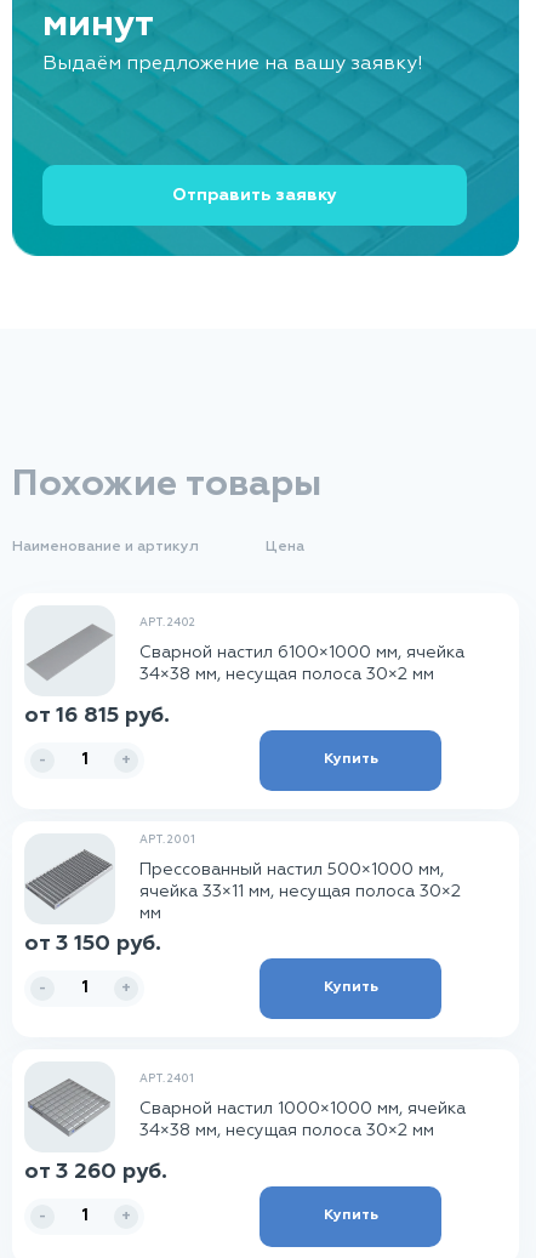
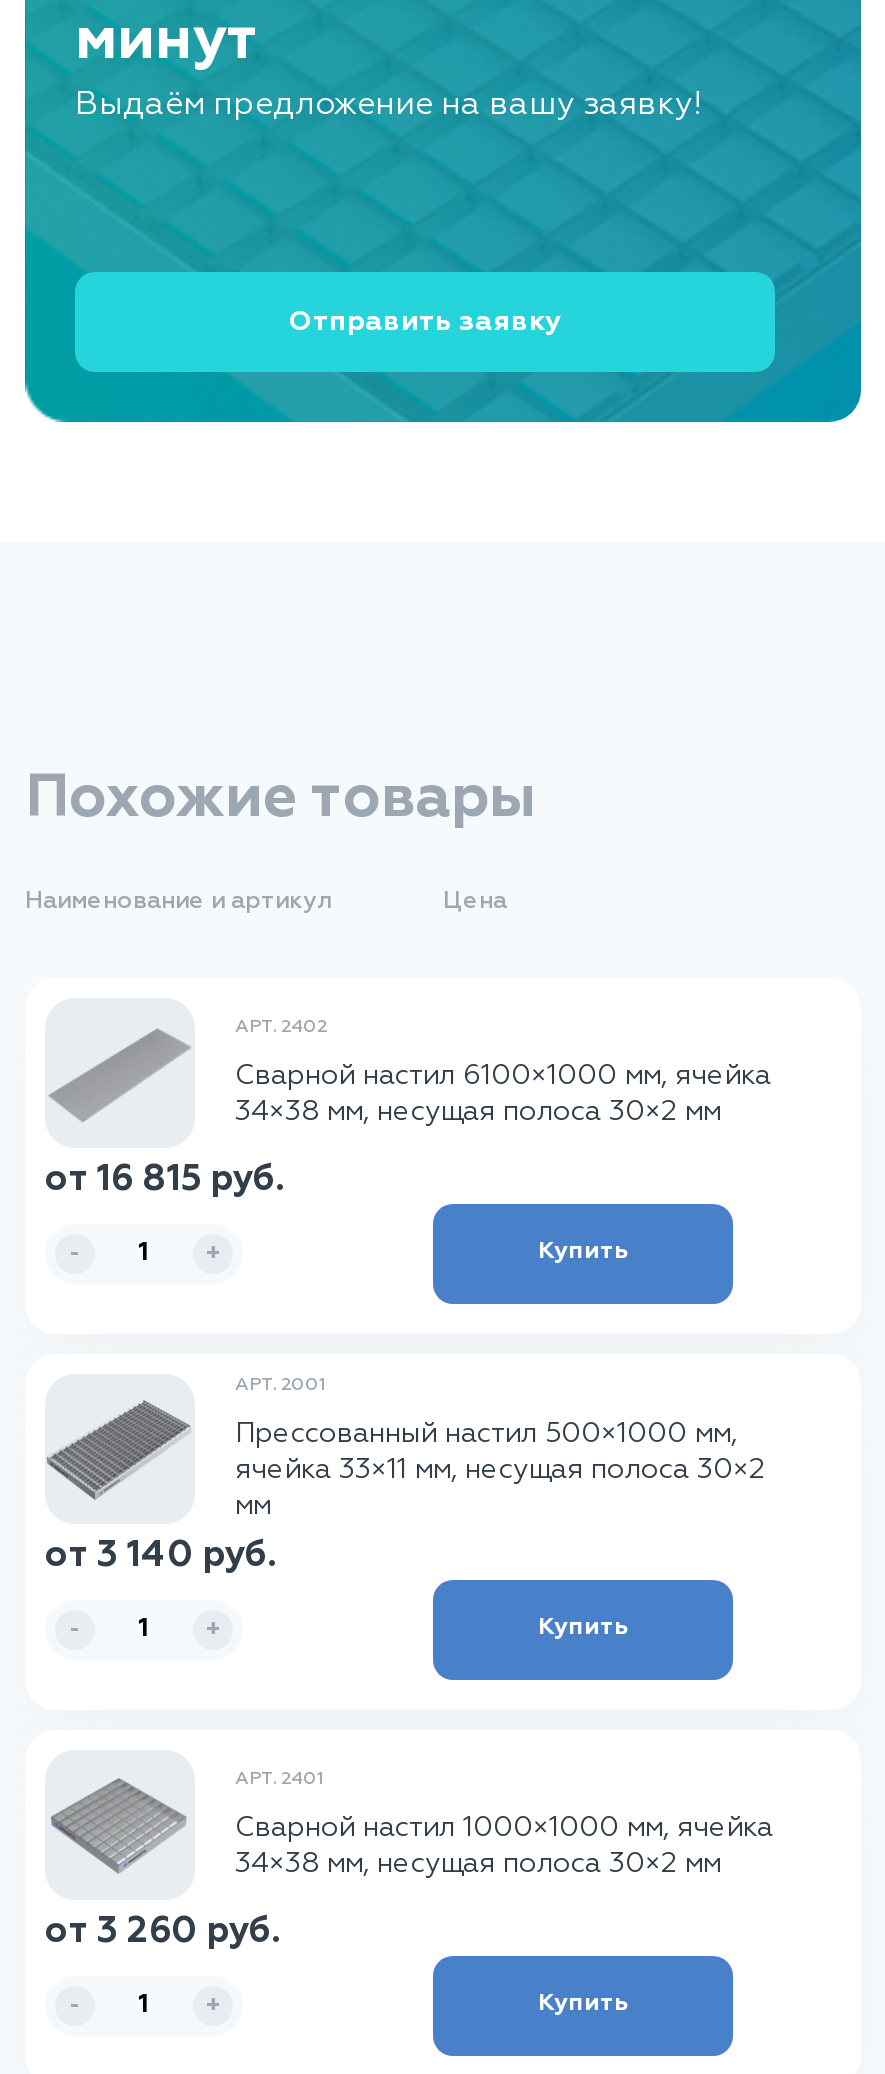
- от 3 150 руб.
+ от 3 140 руб.
